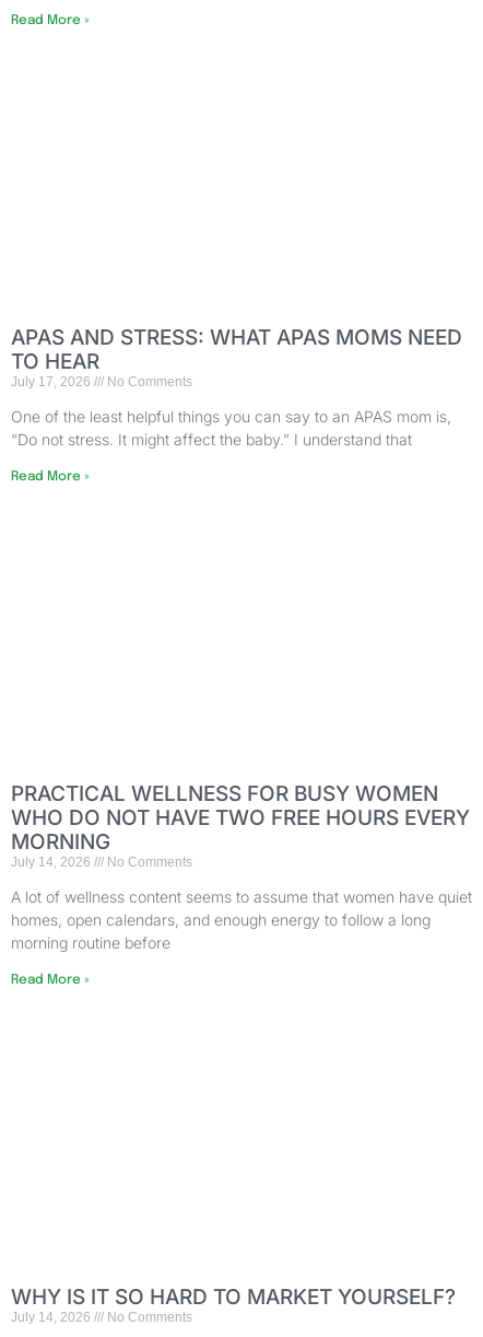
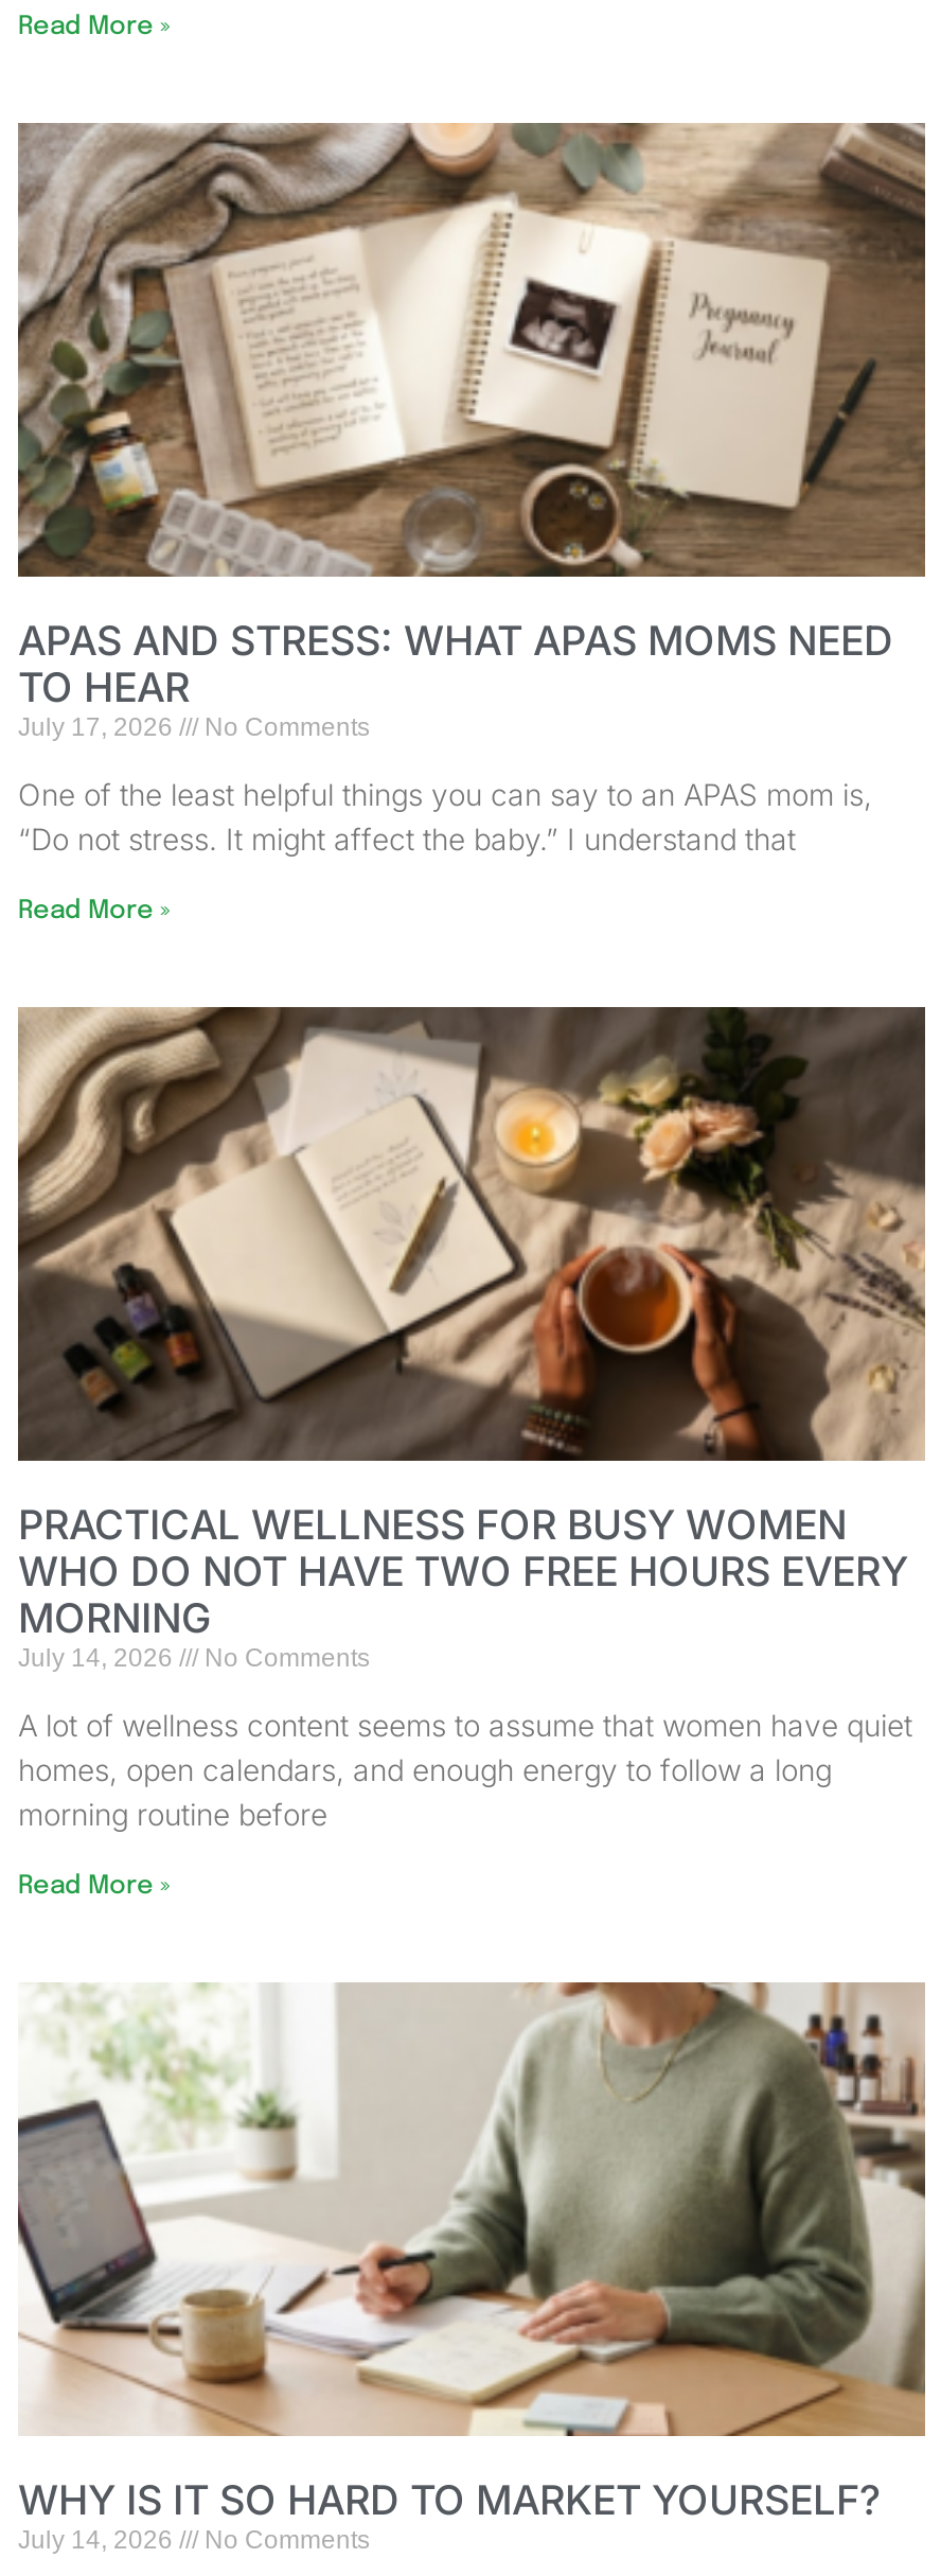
+ [image]

+ [image]

+ [image]
